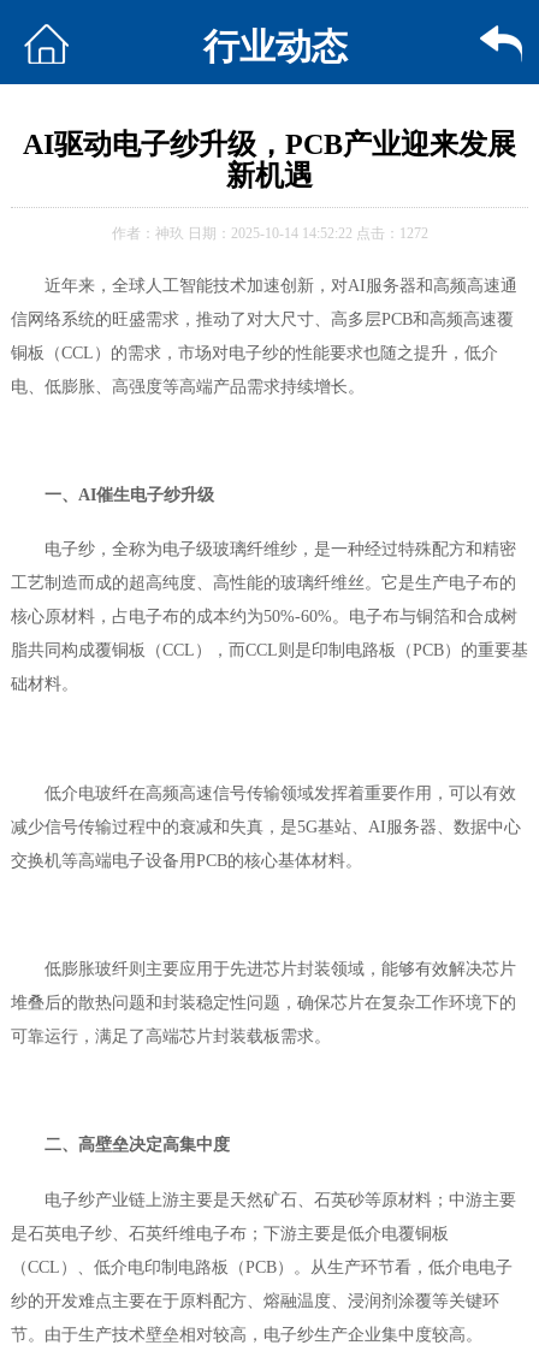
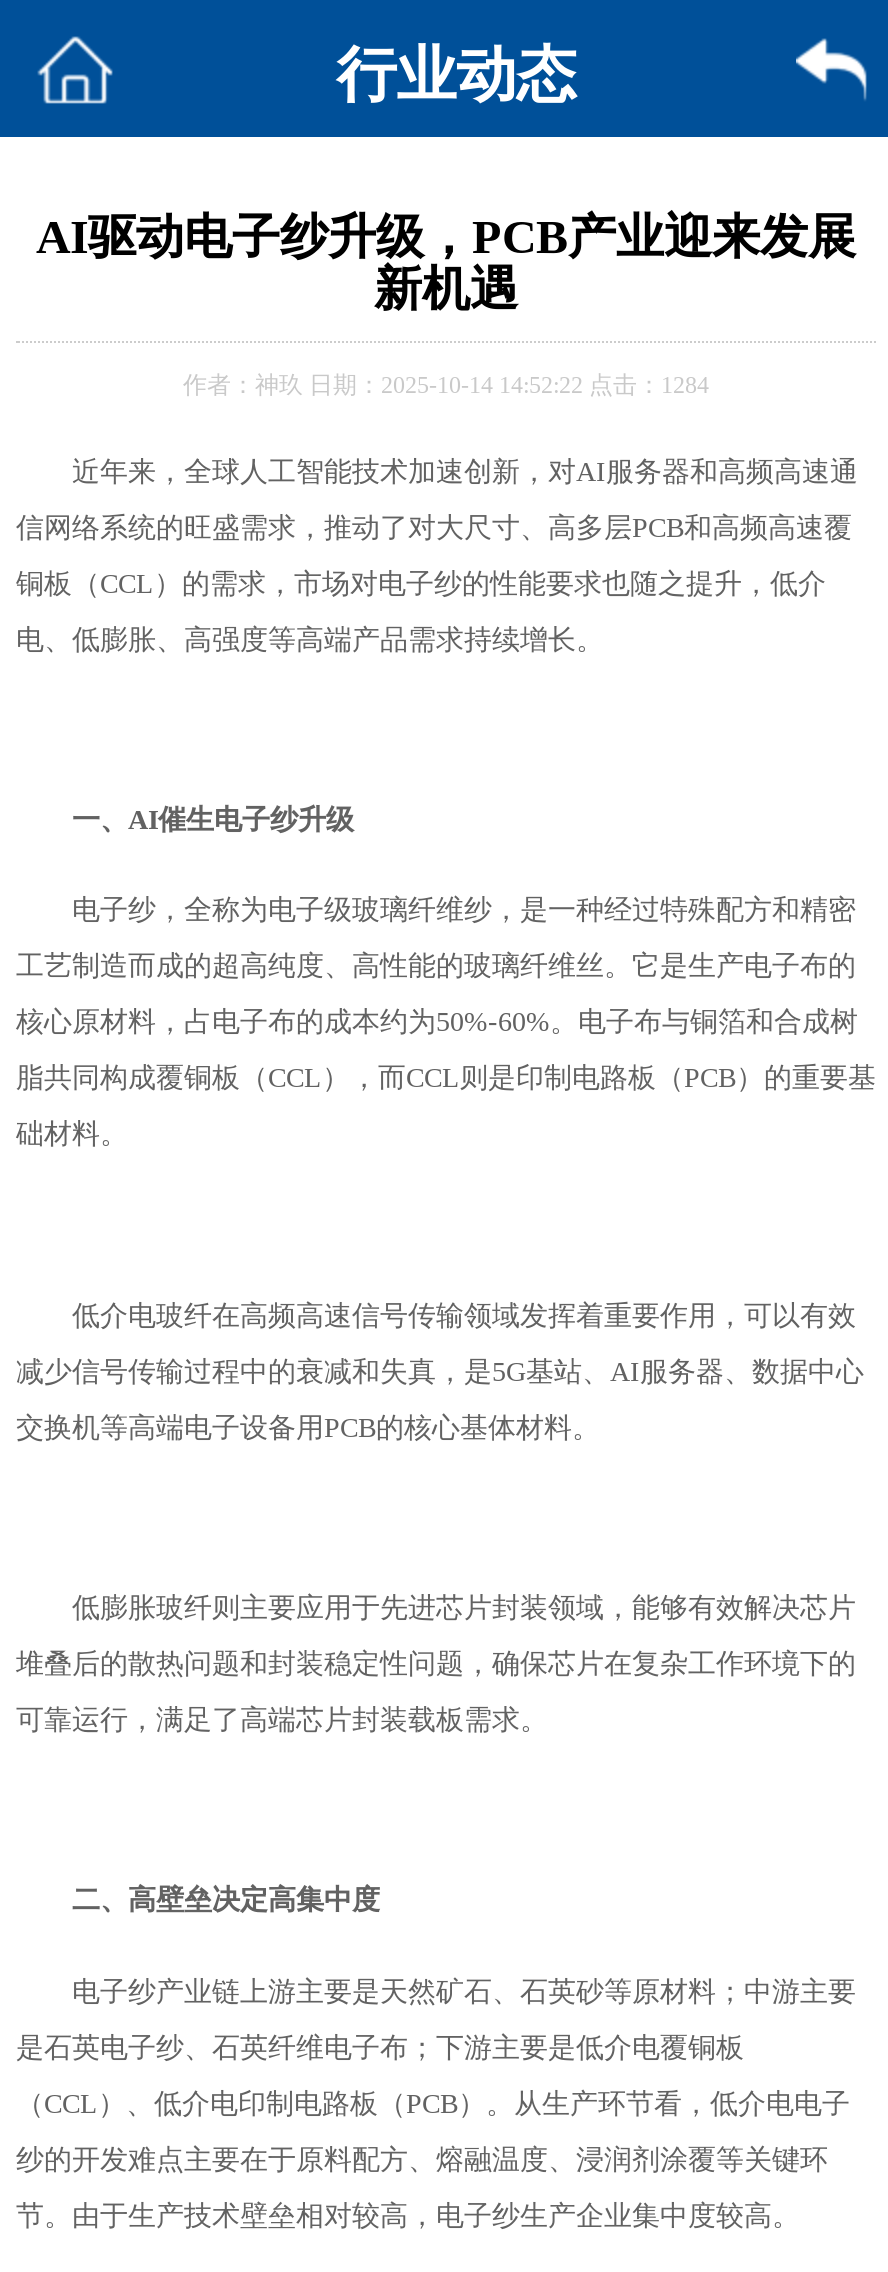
- 作者：神玖 日期：2025-10-14 14:52:22 点击：1272
+ 作者：神玖 日期：2025-10-14 14:52:22 点击：1284
